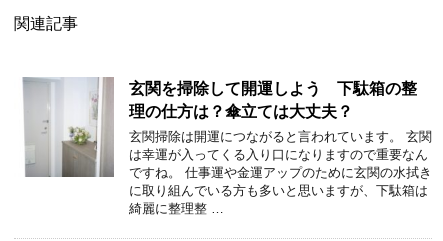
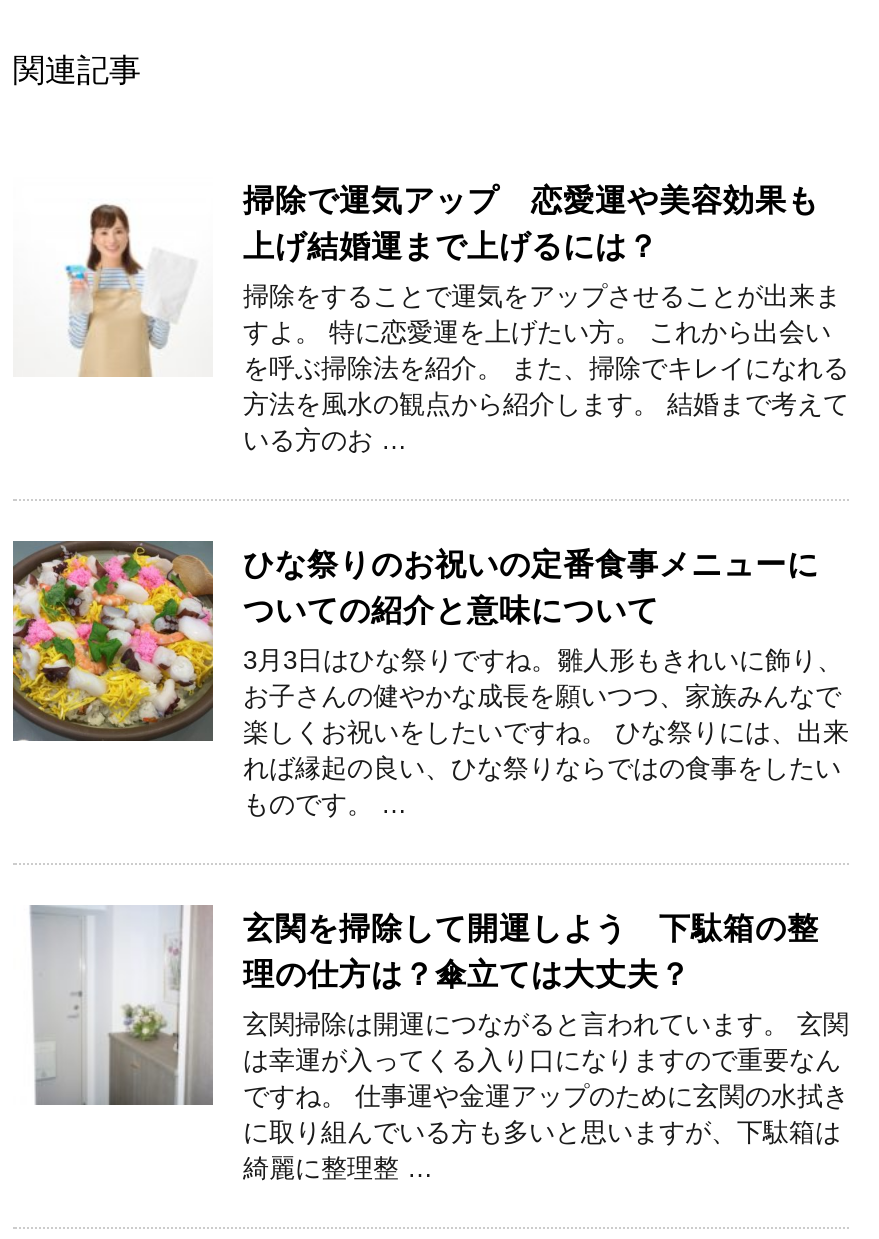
+ [image]
+ ひな祭りのお祝いの定番食事メニューに
+ ついての紹介と意味について
+ 3月3日はひな祭りですね。雛人形もきれいに飾り、
+ お子さんの健やかな成長を願いつつ、家族みんなで
+ 楽しくお祝いをしたいですね。 ひな祭りには、出来
+ れば縁起の良い、ひな祭りならではの食事をしたい
+ ものです。 …

+ [image]
+ 掃除で運気アップ 恋愛運や美容効果も
+ 上げ結婚運まで上げるには？
+ 掃除をすることで運気をアップさせることが出来ま
+ すよ。 特に恋愛運を上げたい方。 これから出会い
+ を呼ぶ掃除法を紹介。 また、掃除でキレイになれる
+ 方法を風水の観点から紹介します。 結婚まで考えて
+ いる方のお …
